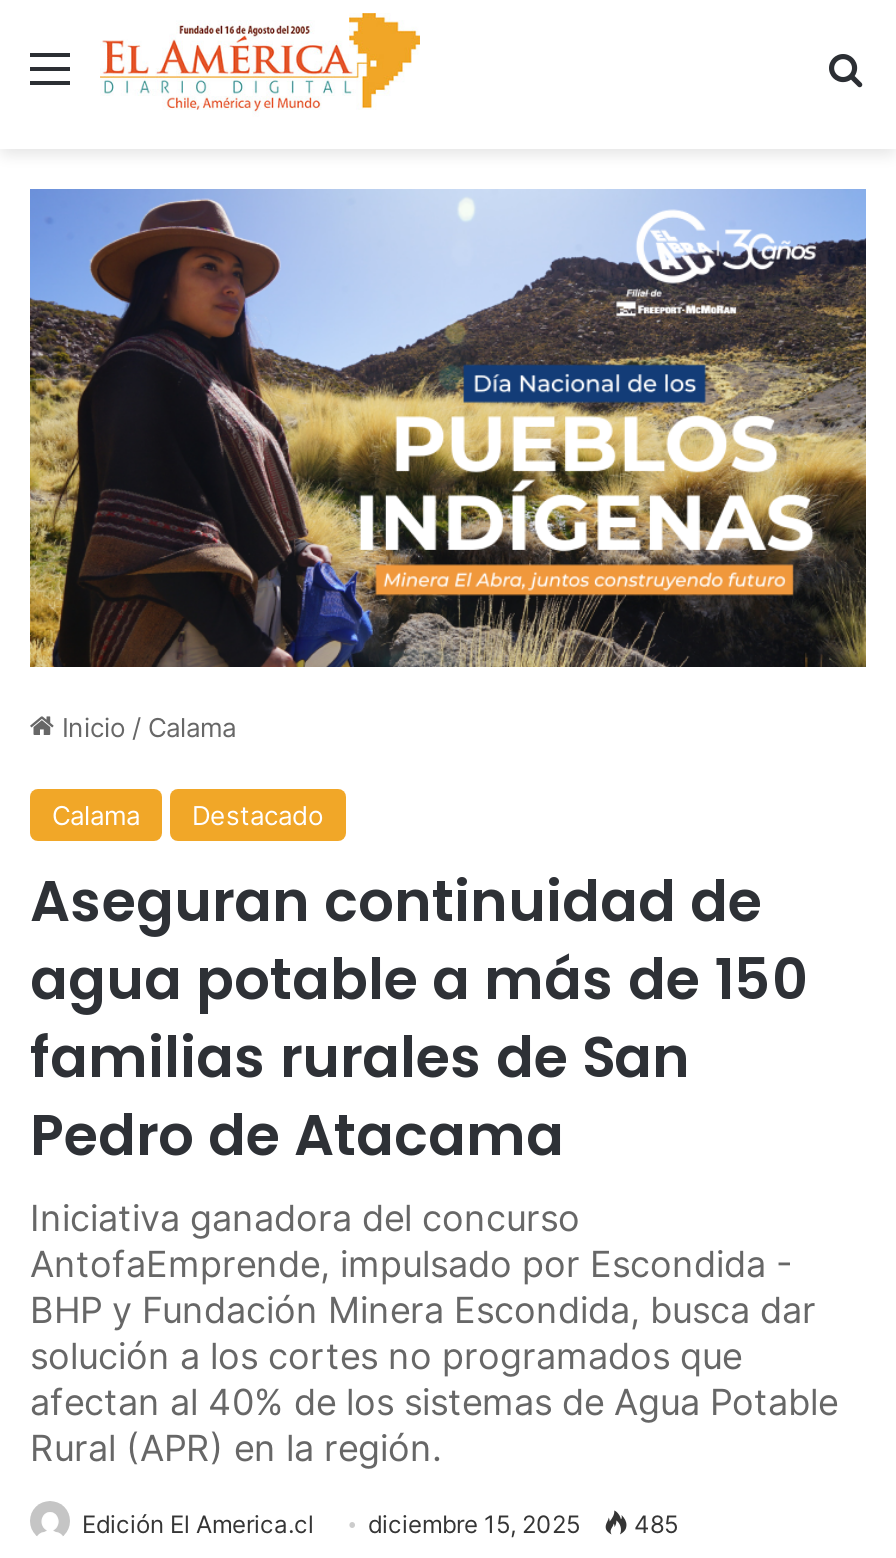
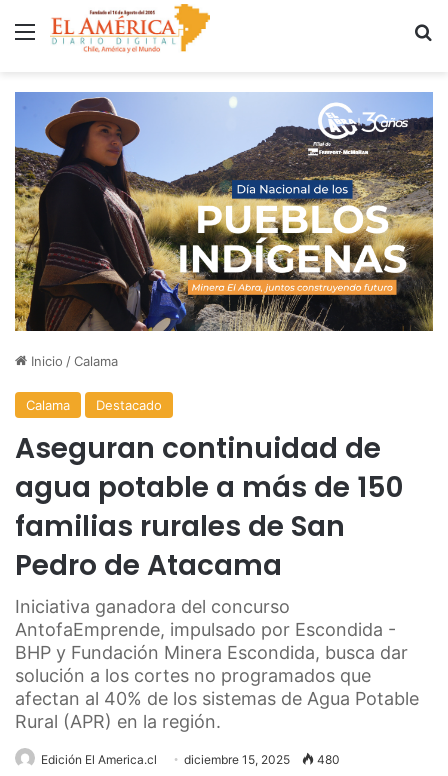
- Edición El America.cl diciembre 15, 2025 485
+ Edición El America.cl diciembre 15, 2025 480
